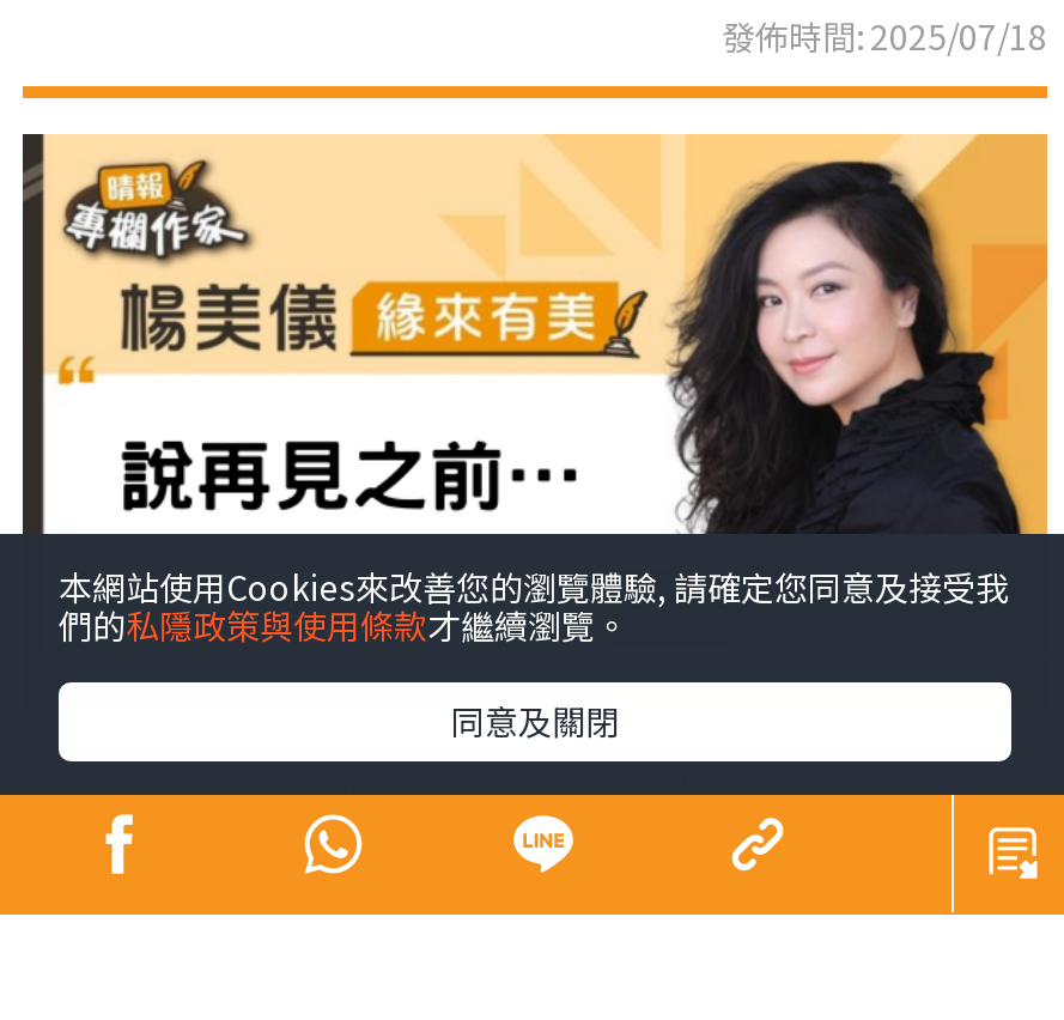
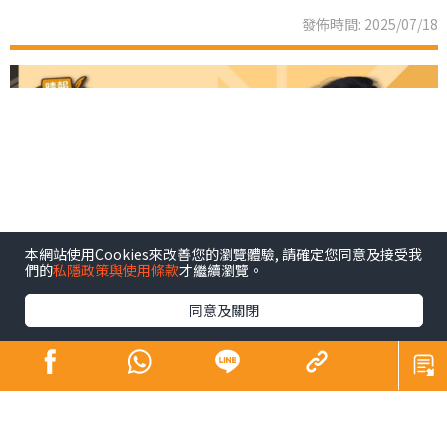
- [image]
